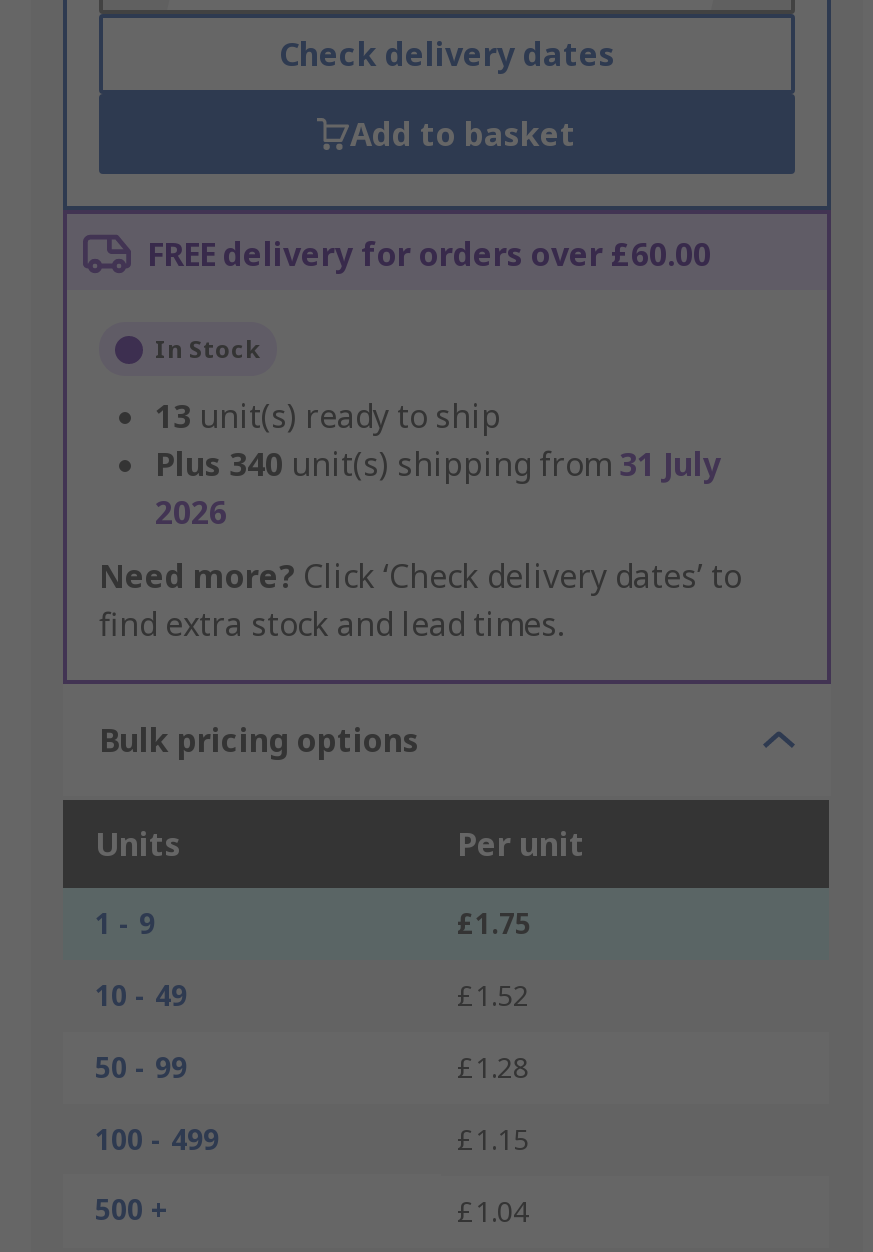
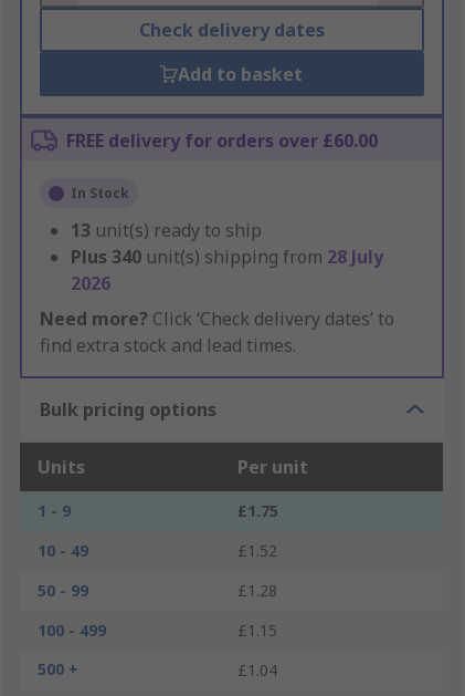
- Plus 340 unit(s) shipping from 31 July
+ Plus 340 unit(s) shipping from 28 July
